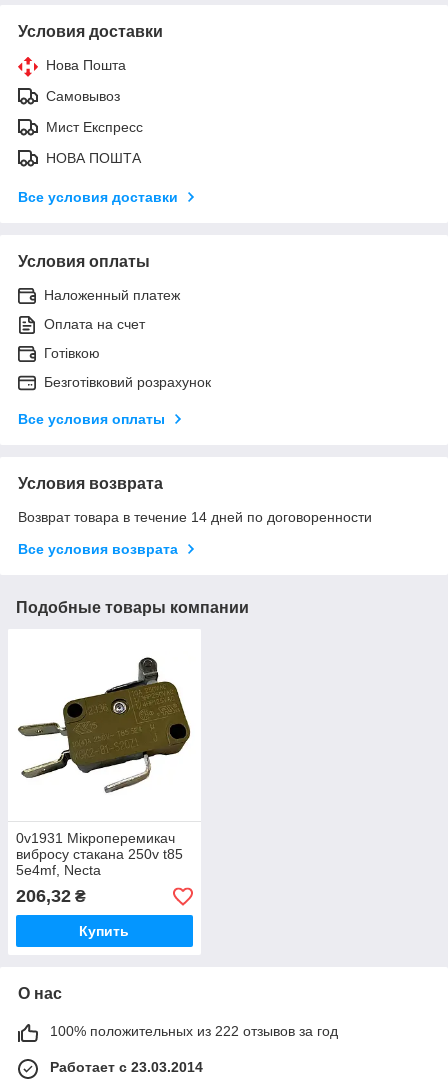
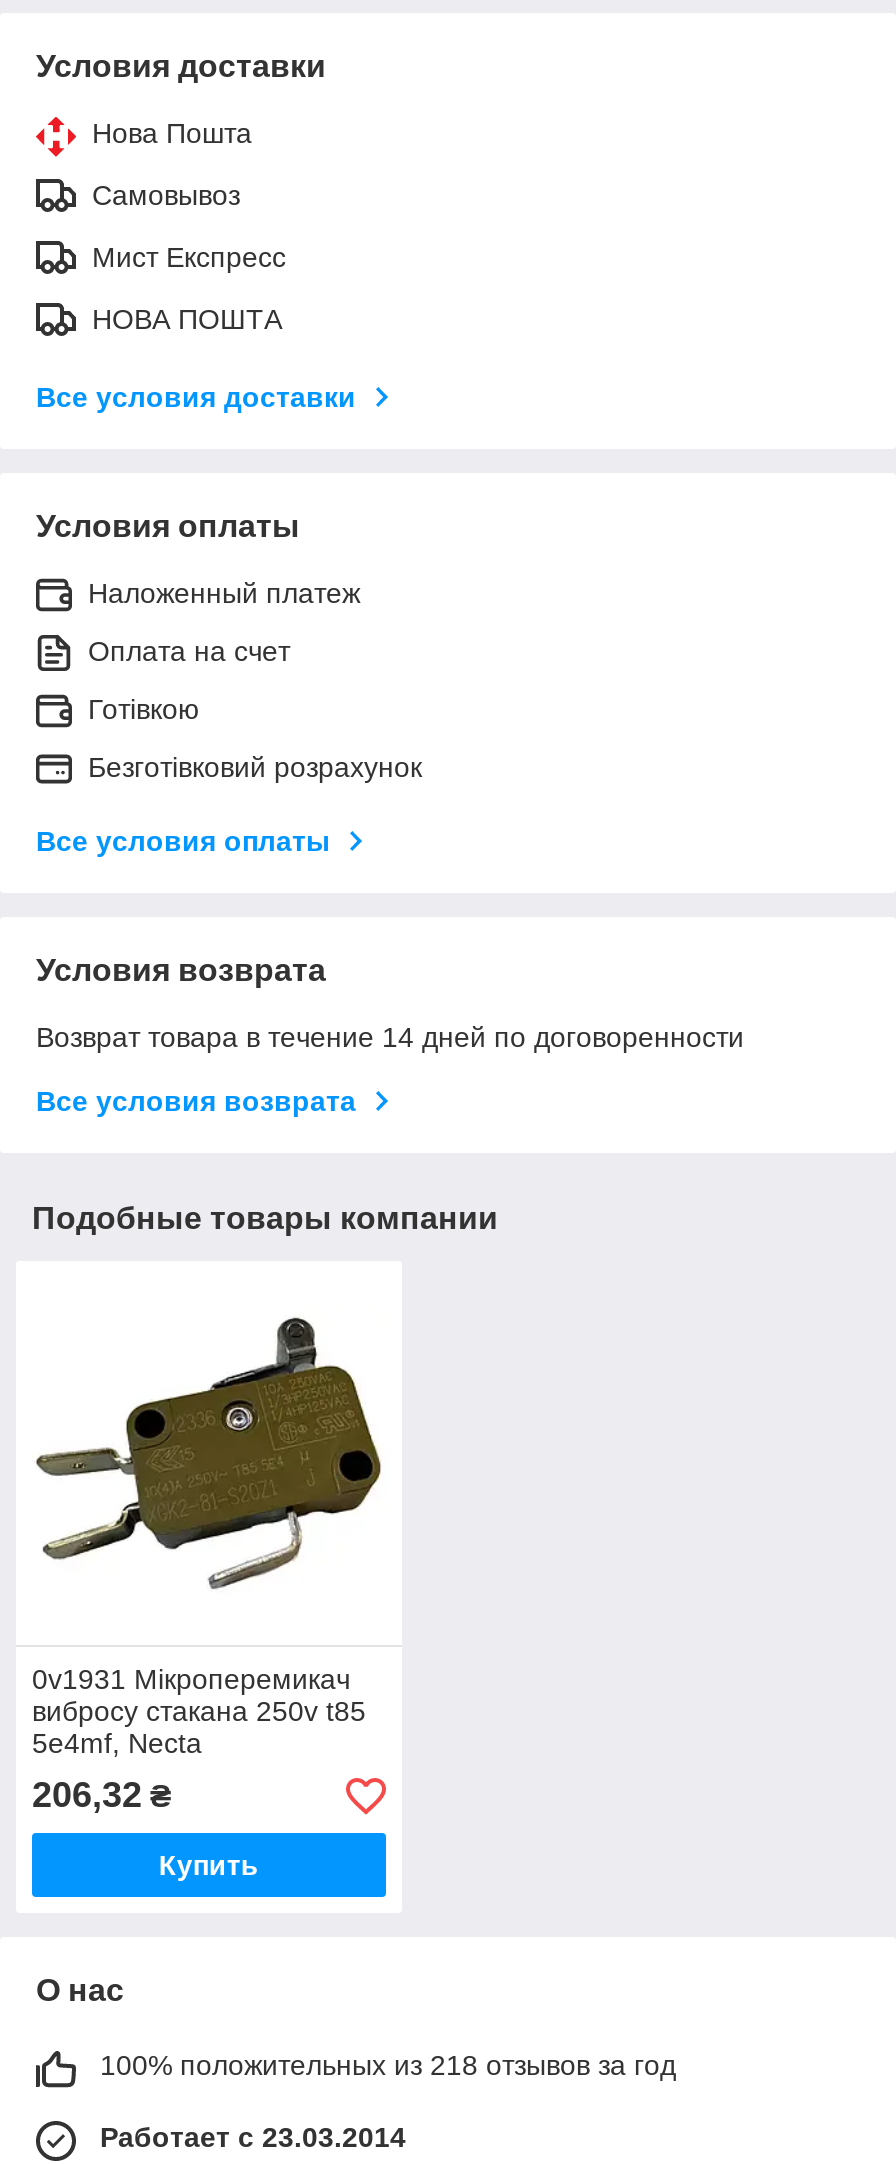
- 100% положительных из 222 отзывов за год
+ 100% положительных из 218 отзывов за год
